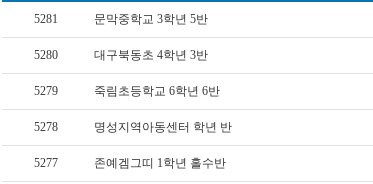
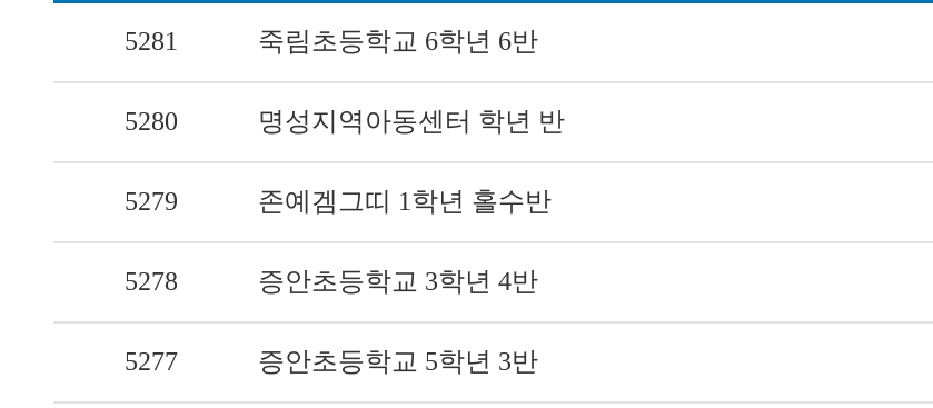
- 문막중학교 3학년 5반

- 대구북동초 4학년 3반

moved up: 죽림초등학교 6학년 6반

moved up: 명성지역아동센터 학년 반

+ 증안초등학교 3학년 4반

moved up: 존예겜그띠 1학년 홀수반

+ 증안초등학교 5학년 3반
